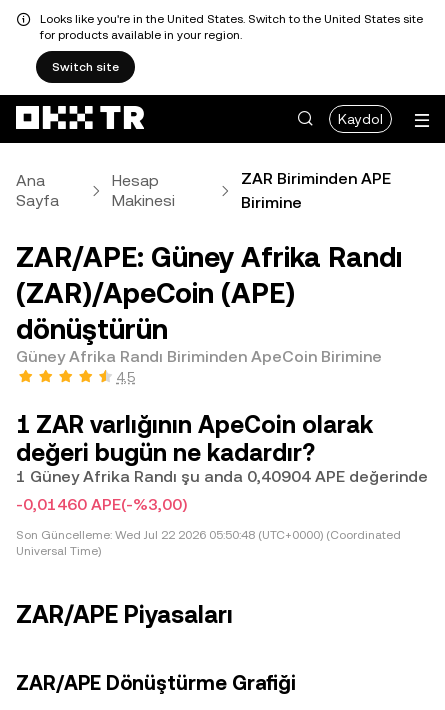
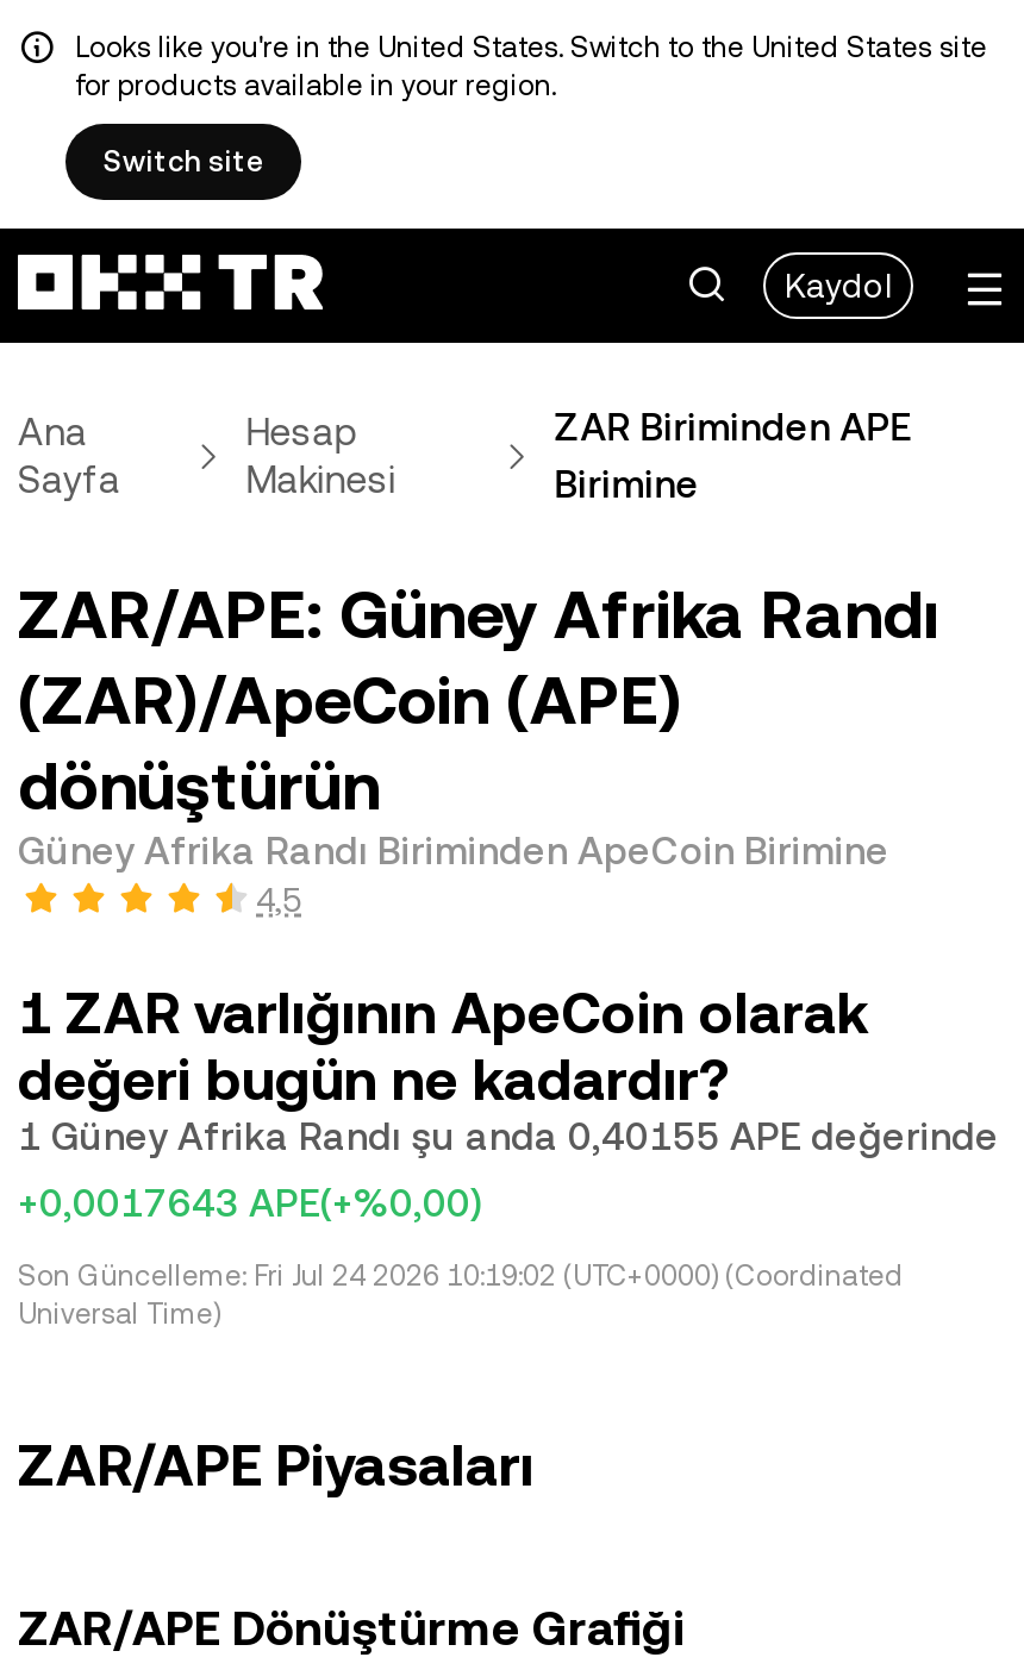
- 1 Güney Afrika Randı şu anda 0,40904 APE değerinde
+ 1 Güney Afrika Randı şu anda 0,40155 APE değerinde

- -0,01460 APE(-%3,00)
+ +0,0017643 APE(+%0,00)

- Son Güncelleme: Wed Jul 22 2026 05:50:48 (UTC+0000) (Coordinated
+ Son Güncelleme: Fri Jul 24 2026 10:19:02 (UTC+0000) (Coordinated
